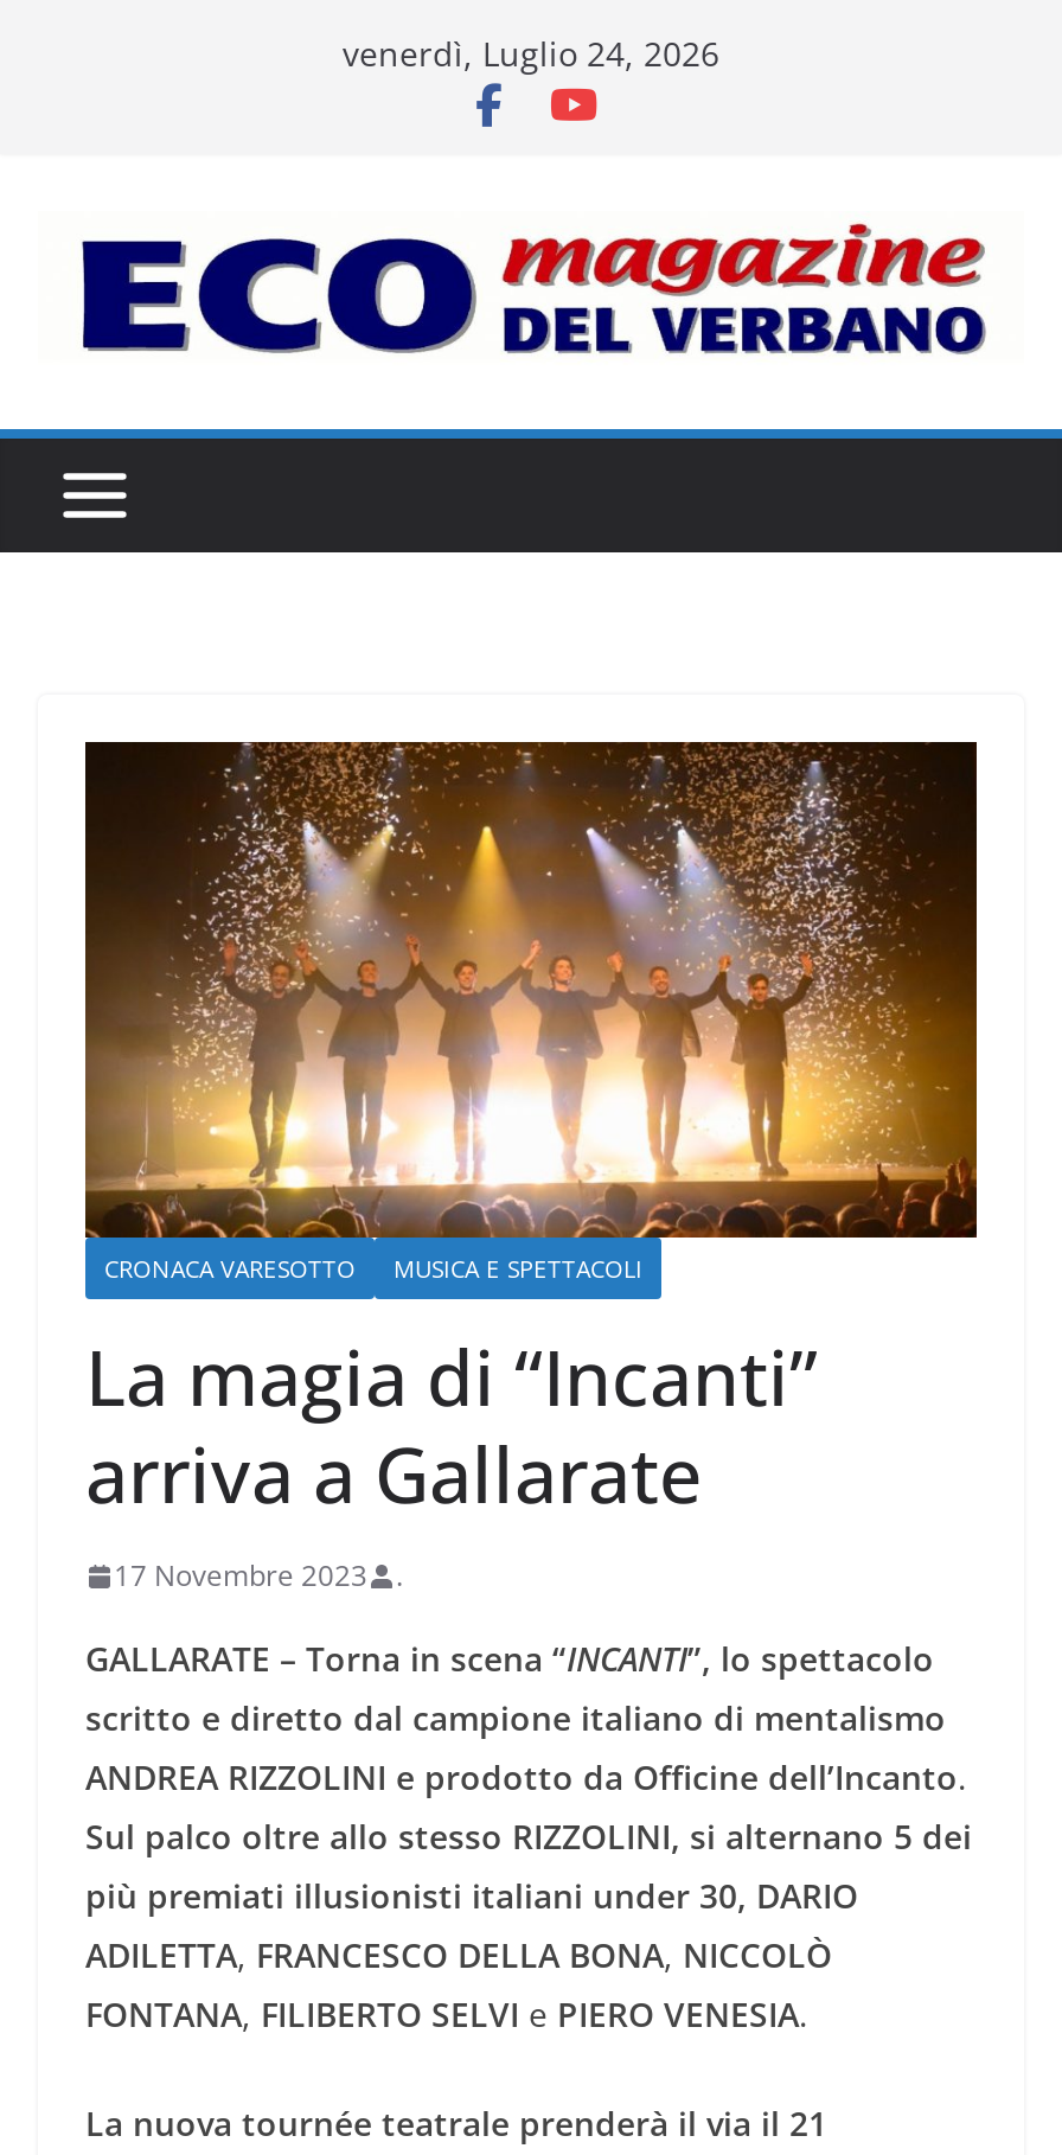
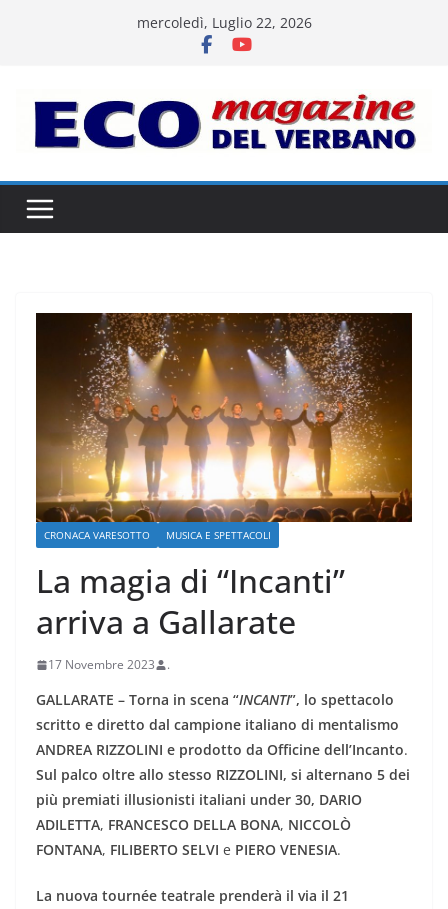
- venerdì, Luglio 24, 2026
+ mercoledì, Luglio 22, 2026
